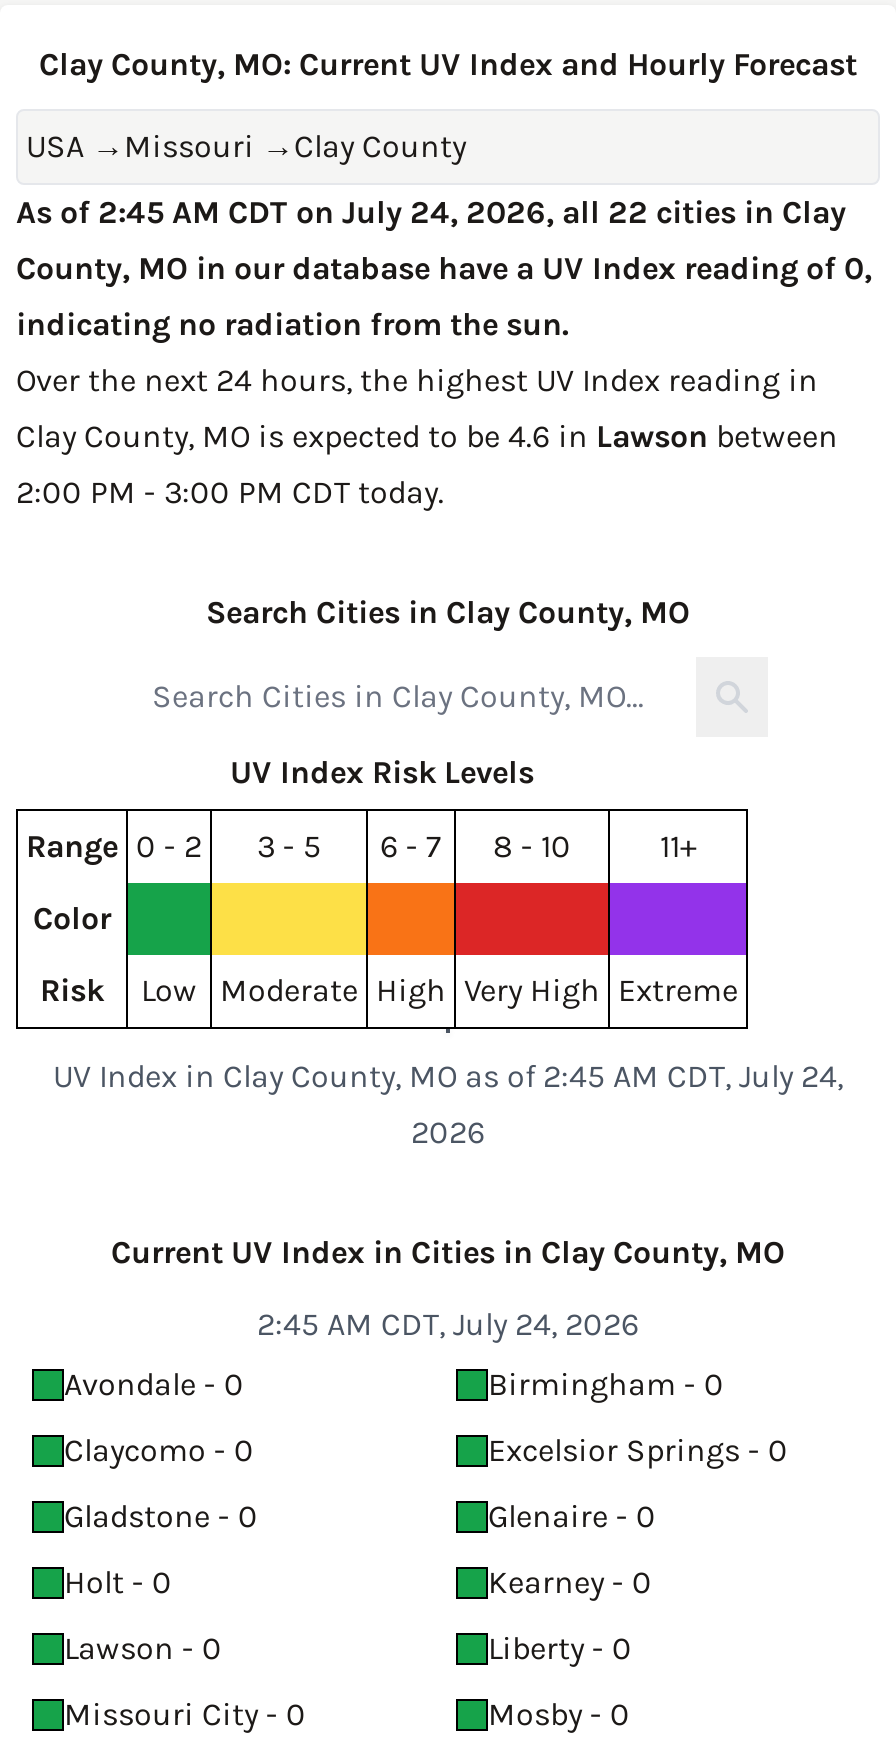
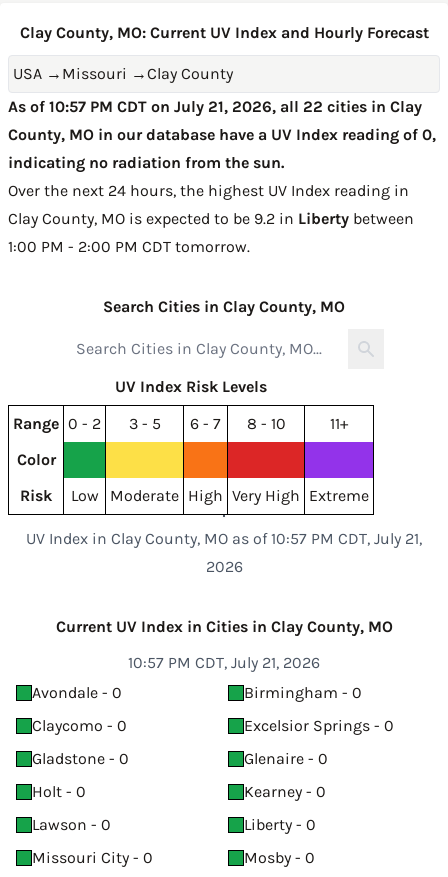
- As of 2:45 AM CDT on July 24, 2026, all 22 cities in Clay
+ As of 10:57 PM CDT on July 21, 2026, all 22 cities in Clay

- Clay County, MO is expected to be 4.6 in Lawson between
+ Clay County, MO is expected to be 9.2 in Liberty between

- 2:00 PM - 3:00 PM CDT today.
+ 1:00 PM - 2:00 PM CDT tomorrow.

- UV Index in Clay County, MO as of 2:45 AM CDT, July 24,
+ UV Index in Clay County, MO as of 10:57 PM CDT, July 21,

- 2:45 AM CDT, July 24, 2026
+ 10:57 PM CDT, July 21, 2026
